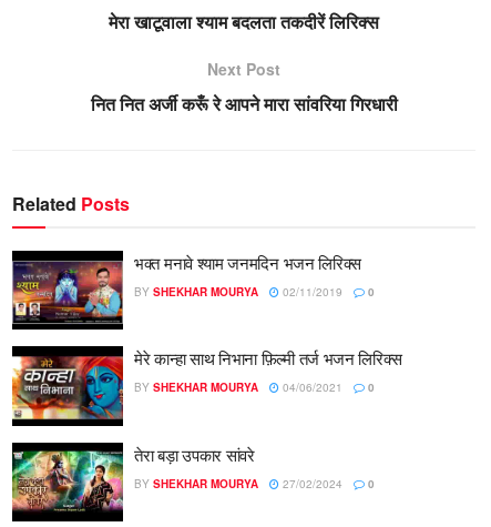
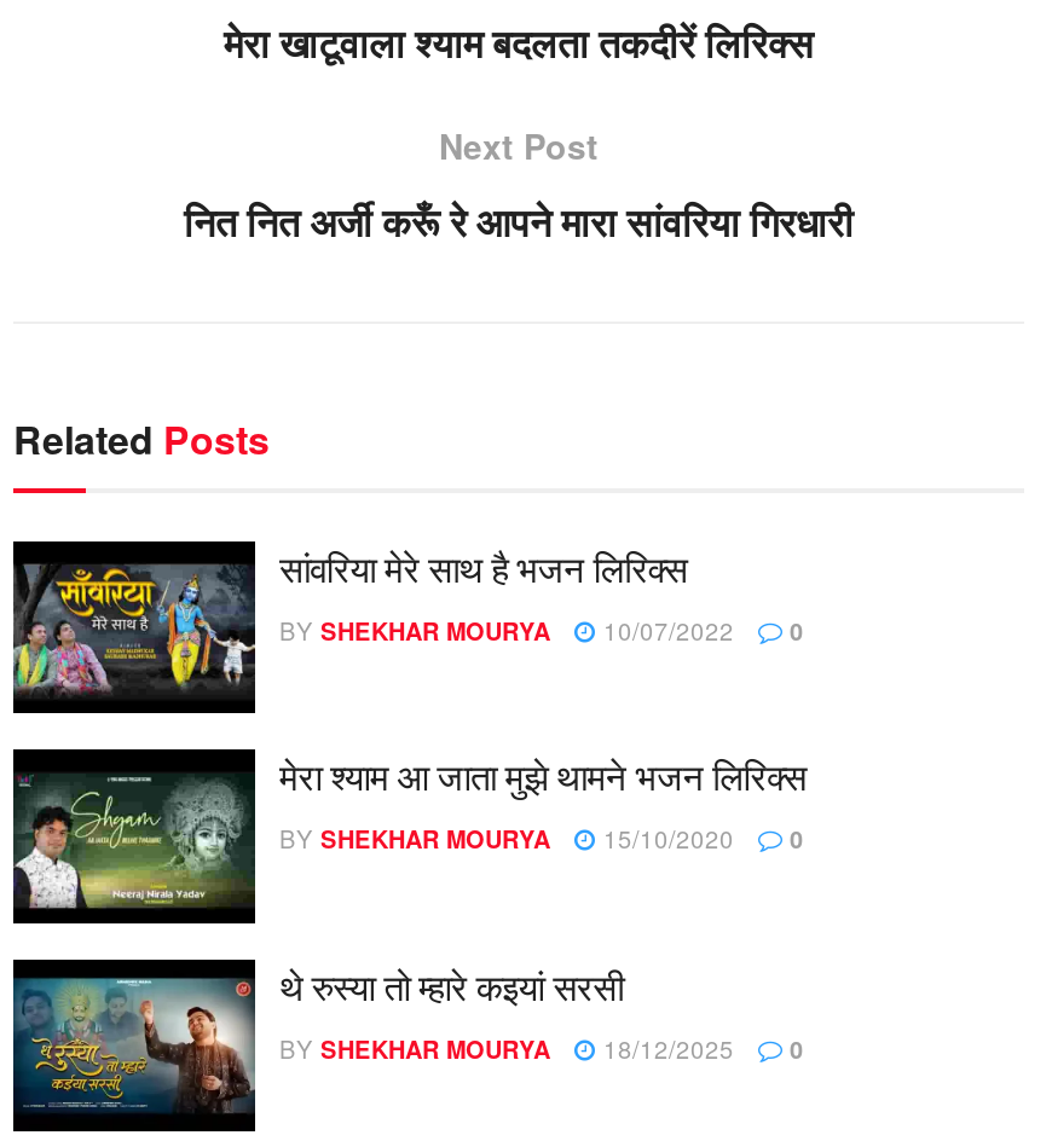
- [image]
- भक्त मनावे श्याम जनमदिन भजन लिरिक्स
+ [image]
+ सांवरिया मेरे साथ है भजन लिरिक्स

- BY SHEKHAR MOURYA 02/11/2019 0
+ BY SHEKHAR MOURYA 10/07/2022 0

- [image]
- मेरे कान्हा साथ निभाना फ़िल्मी तर्ज भजन लिरिक्स
+ [image]
+ मेरा श्याम आ जाता मुझे थामने भजन लिरिक्स

- BY SHEKHAR MOURYA 04/06/2021 0
+ BY SHEKHAR MOURYA 15/10/2020 0

- [image]
- तेरा बड़ा उपकार सांवरे
+ [image]
+ थे रुस्या तो म्हारे कइयां सरसी

- BY SHEKHAR MOURYA 27/02/2024 0
+ BY SHEKHAR MOURYA 18/12/2025 0
